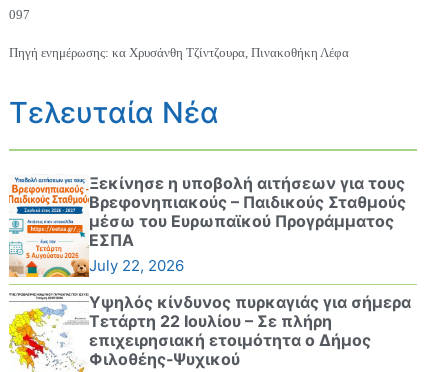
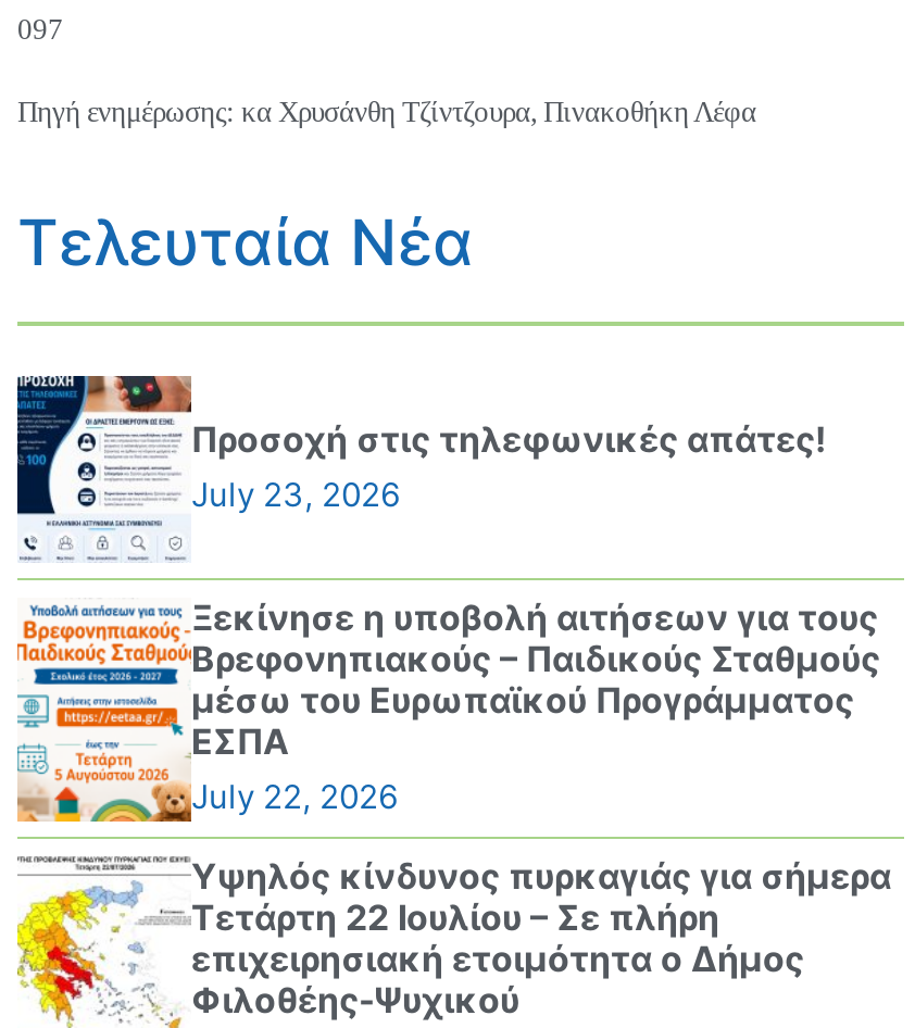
+ [image]
+ Προσοχή στις τηλεφωνικές απάτες!
+ July 23, 2026
